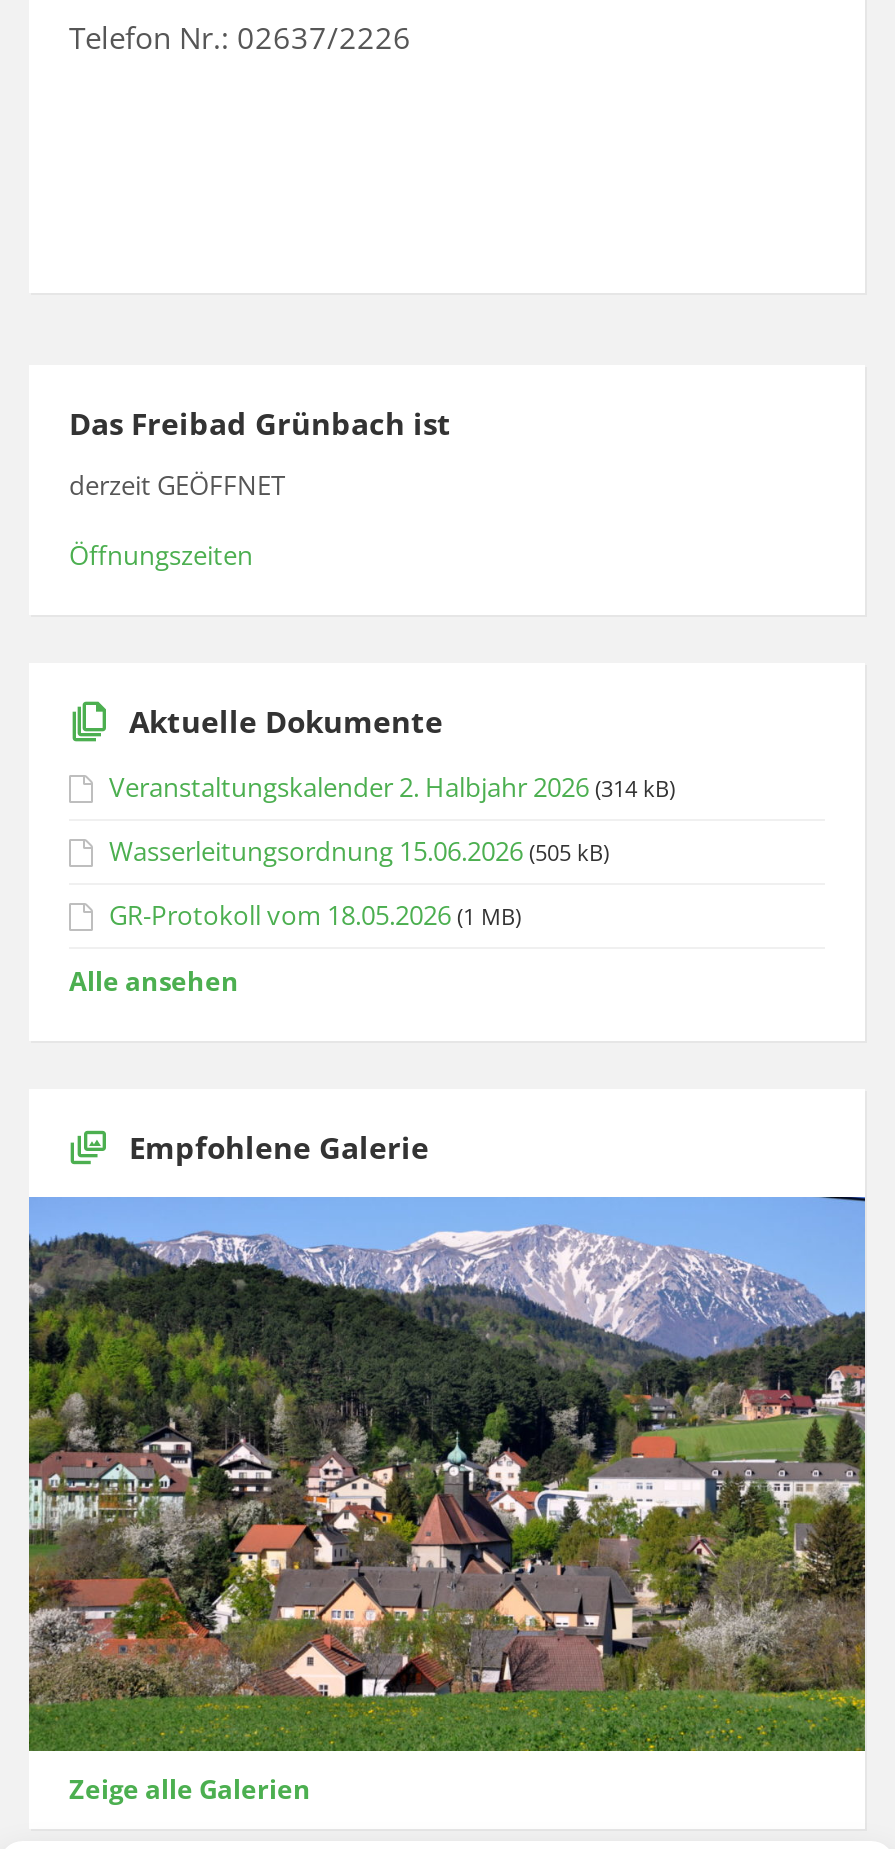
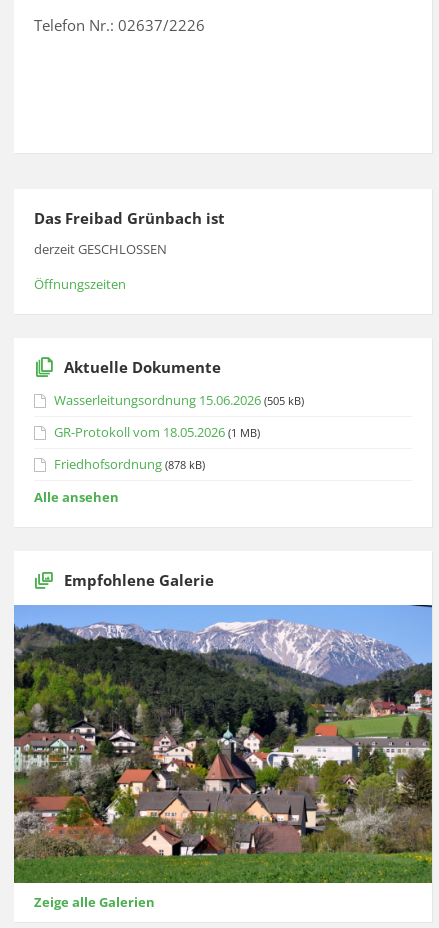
- derzeit GEÖFFNET
+ derzeit GESCHLOSSEN

- Veranstaltungskalender 2. Halbjahr 2026 (314 kB)

moved up: Wasserleitungsordnung 15.06.2026 (505 kB) | GR-Protokoll vom 18.05.2026 (1 MB)

+ Friedhofsordnung (878 kB)
